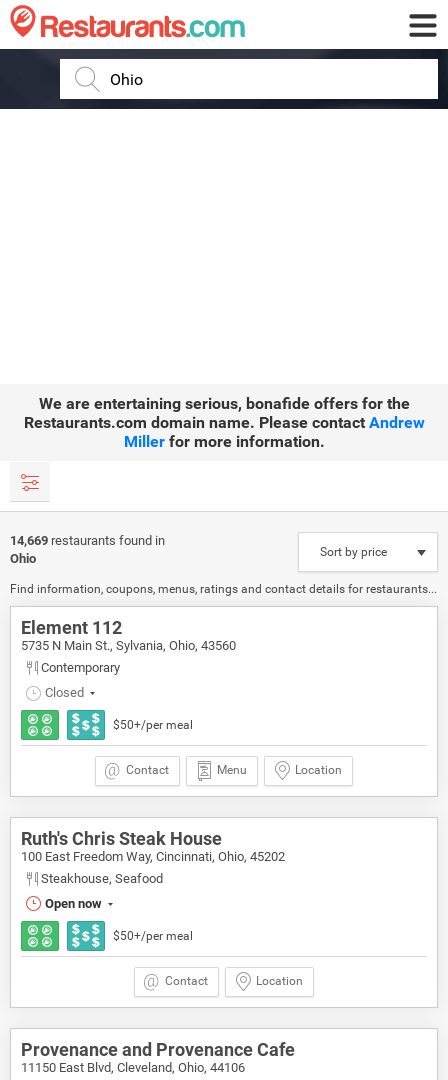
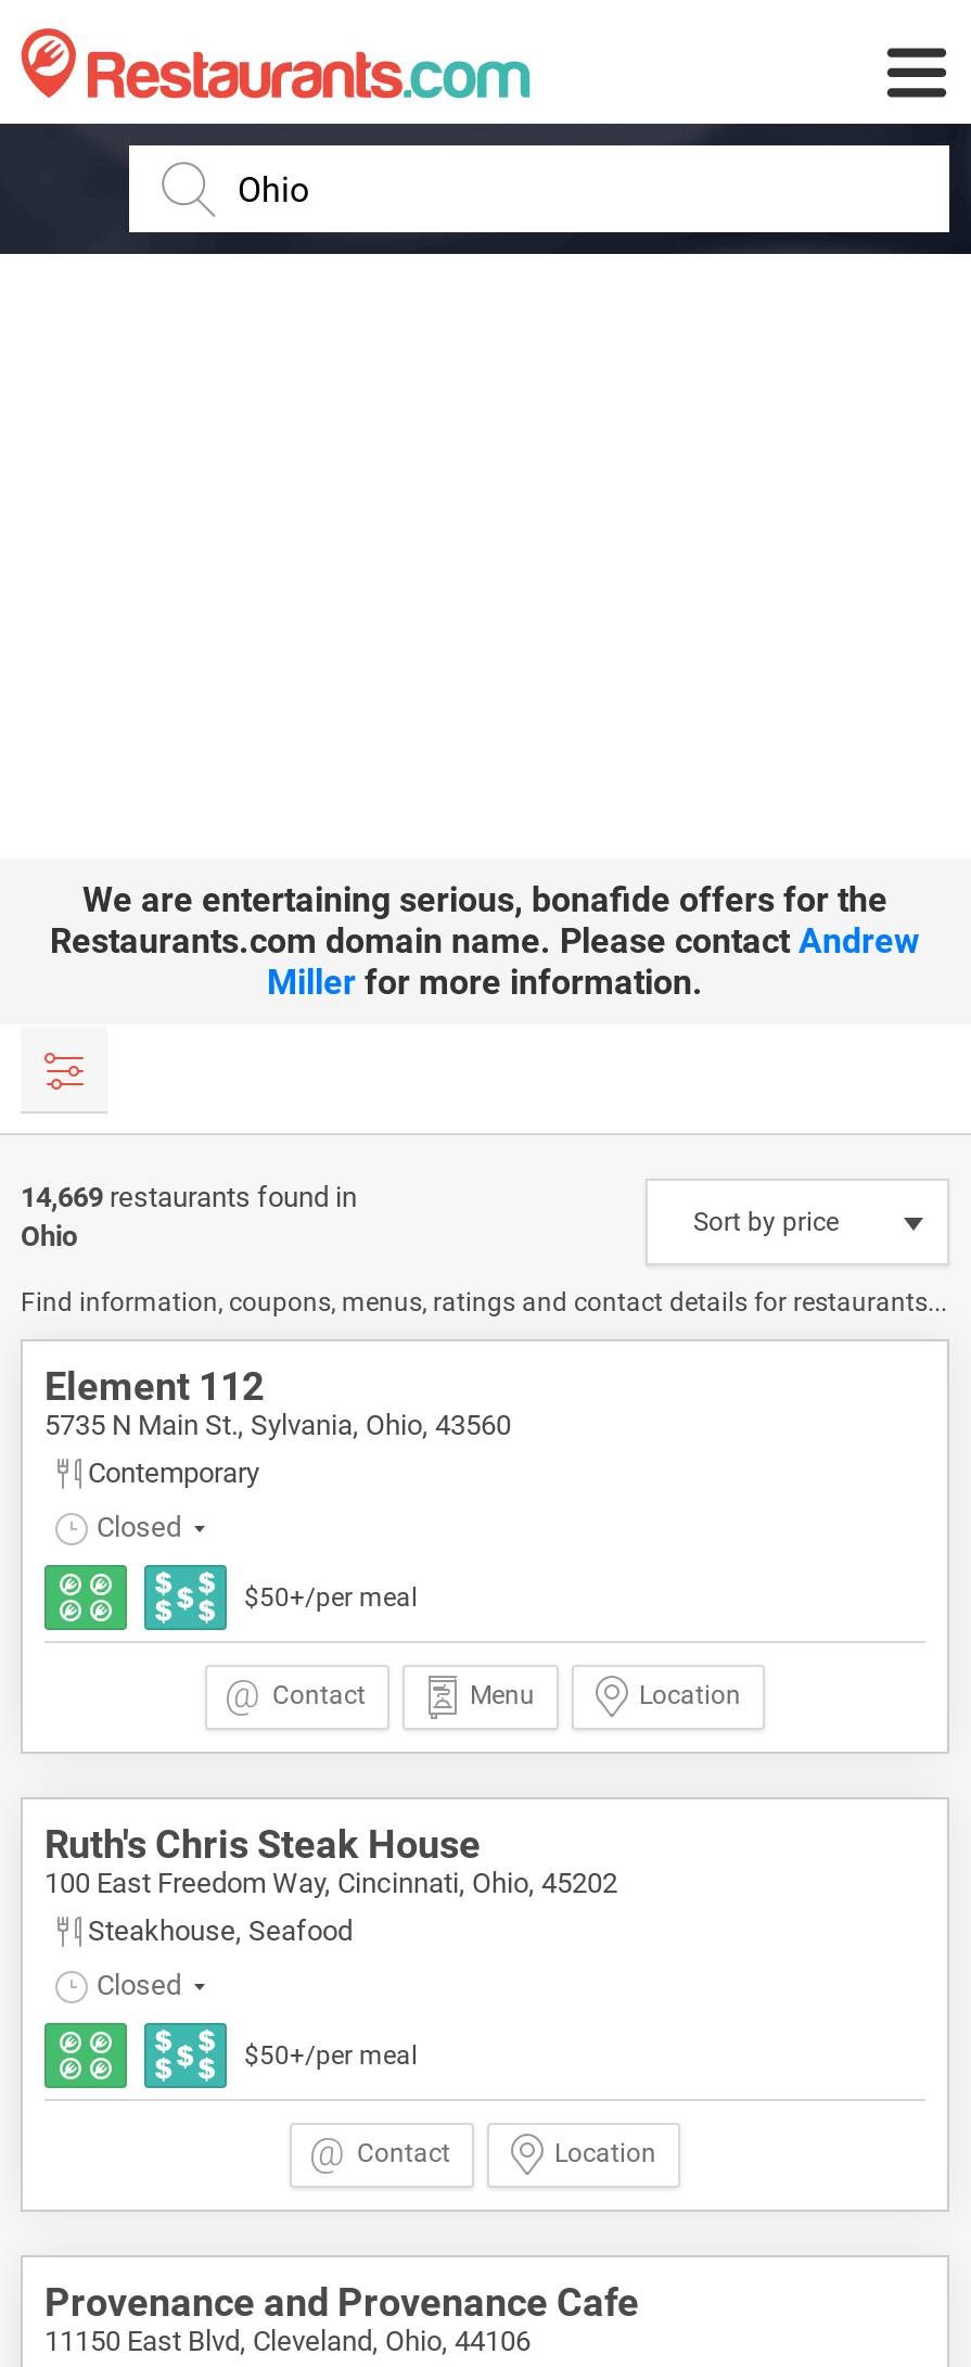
- Open now
+ Closed
